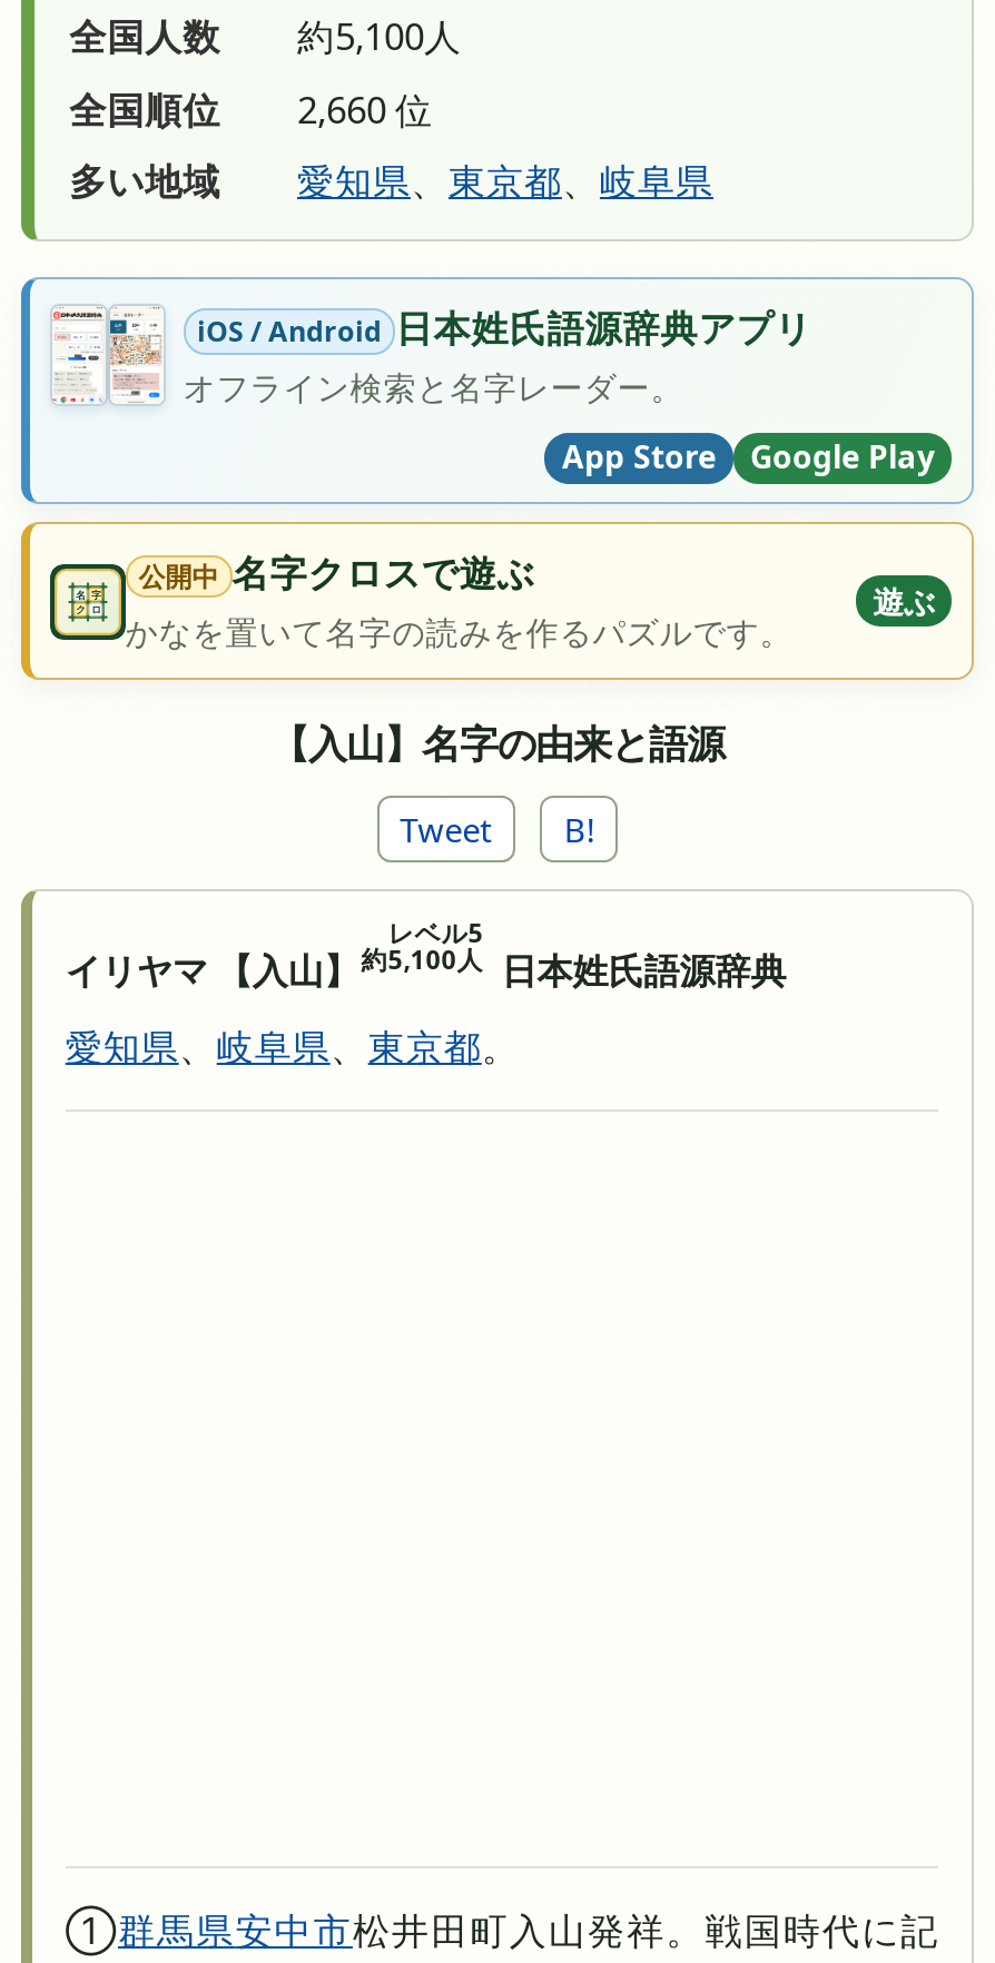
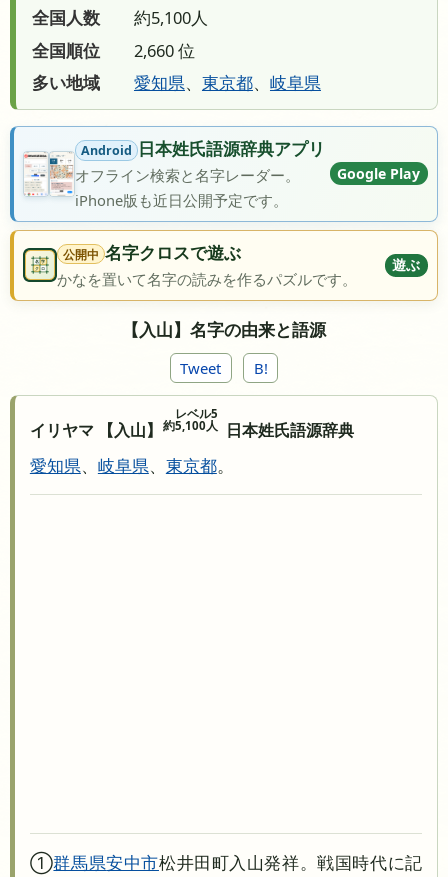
- [image]
- iOS / Android 日本姓氏語源辞典アプリ
+ [image]
+ Android 日本姓氏語源辞典アプリ

- App Store
+ iPhone版も近日公開予定です。

moved up: Google Play
